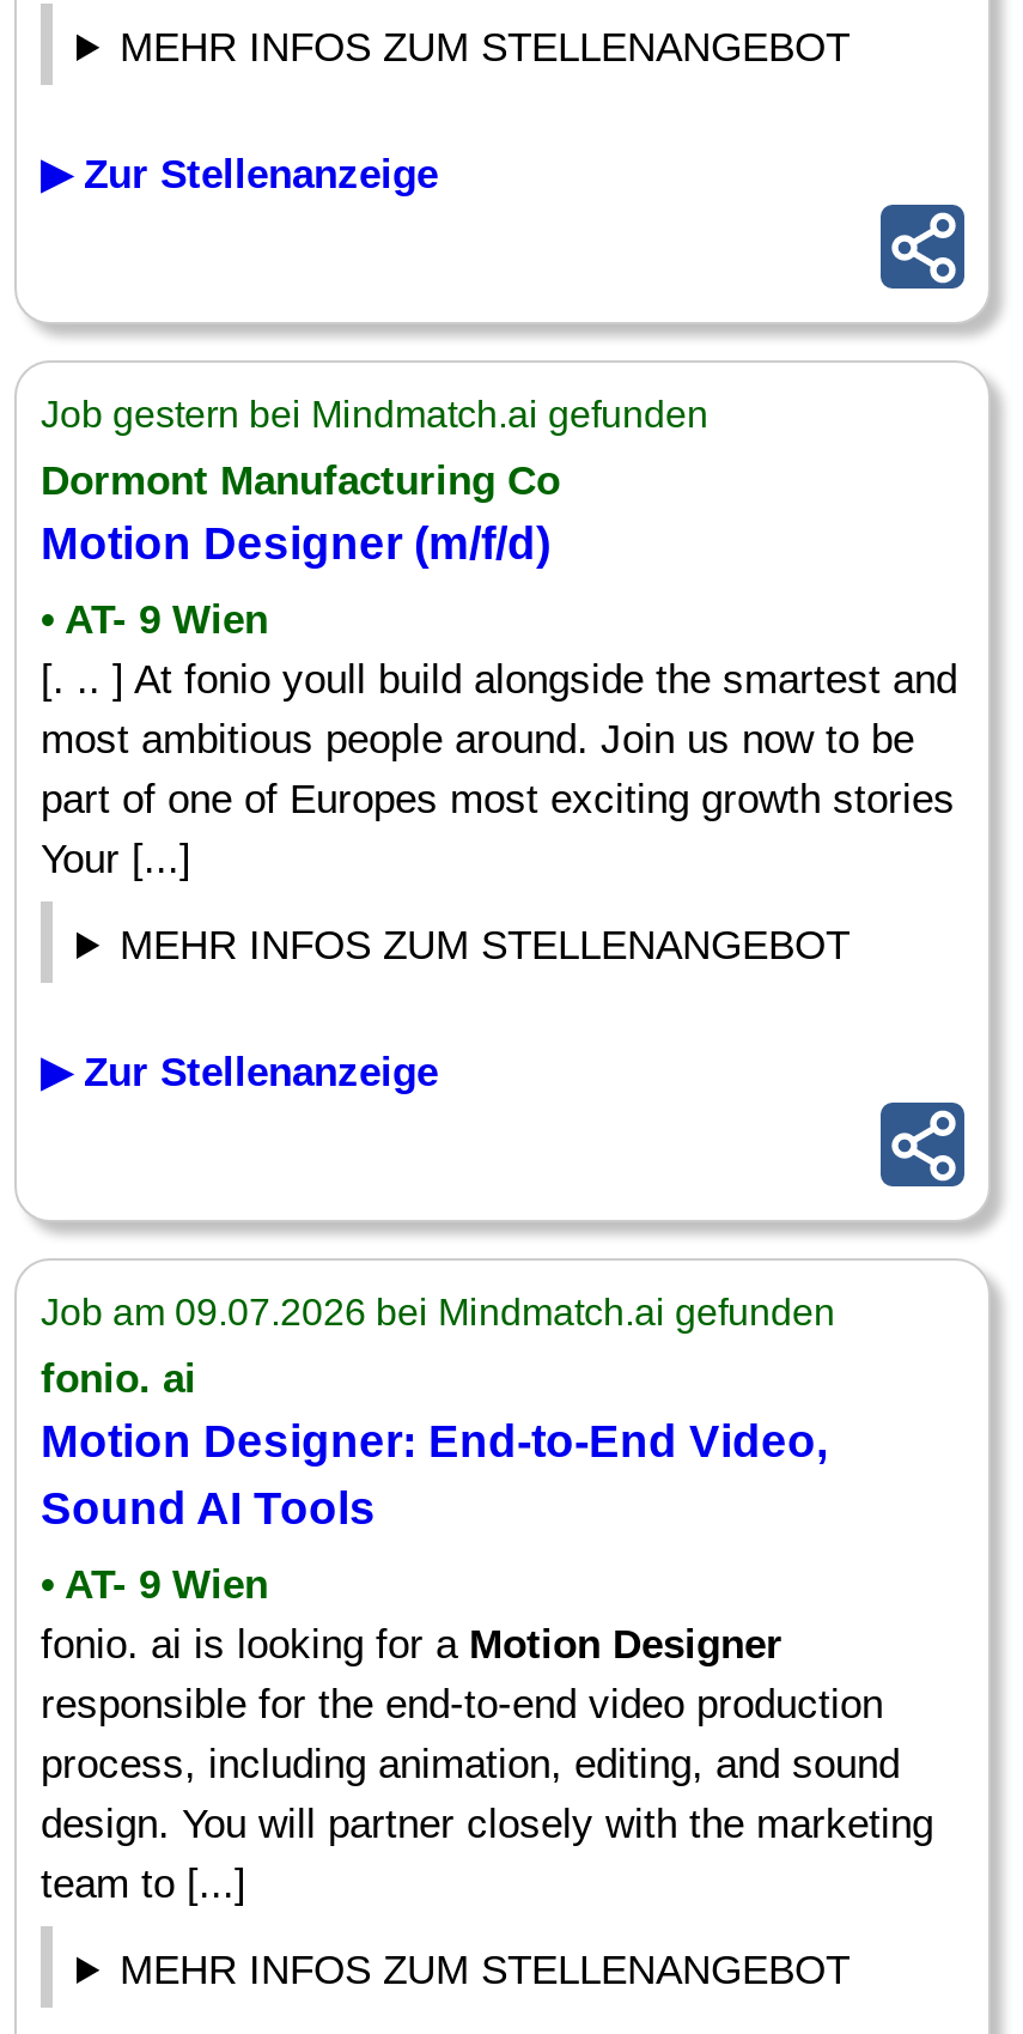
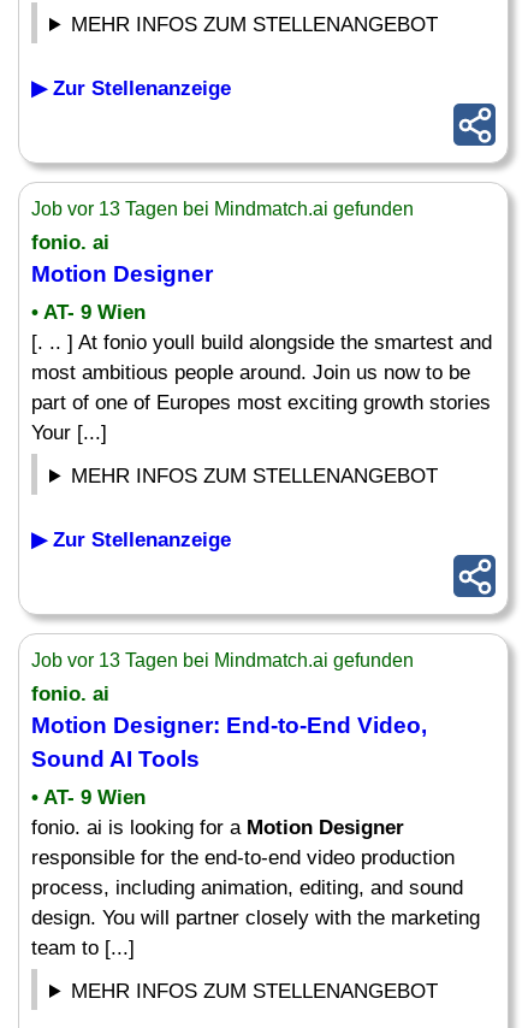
- Job gestern bei Mindmatch.ai gefunden
+ Job vor 13 Tagen bei Mindmatch.ai gefunden

- Dormont Manufacturing Co
- Motion Designer (m/f/d)
+ fonio. ai
+ Motion Designer

- Job am 09.07.2026 bei Mindmatch.ai gefunden
+ Job vor 13 Tagen bei Mindmatch.ai gefunden
